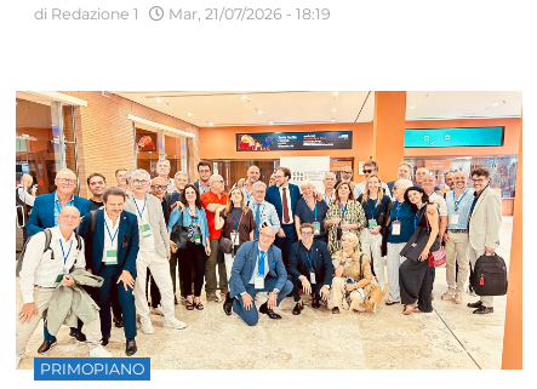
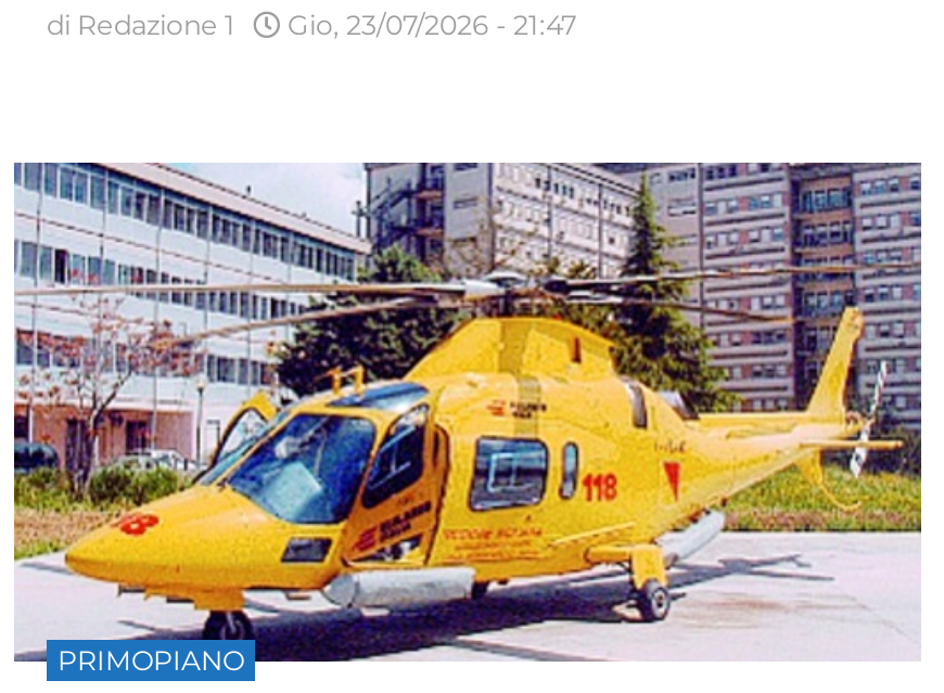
- di Redazione 1 Mar, 21/07/2026 - 18:19
+ di Redazione 1 Gio, 23/07/2026 - 21:47

- [image]
+ [image]
